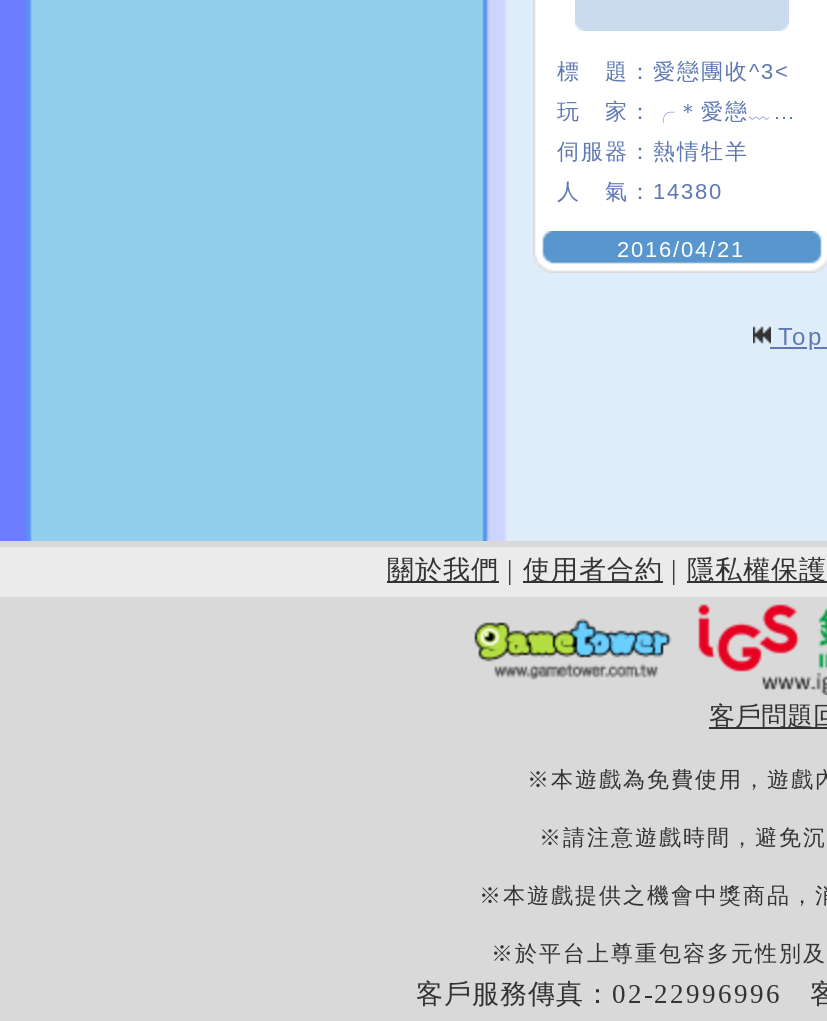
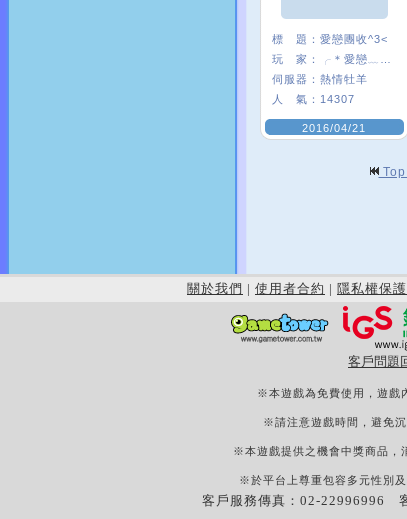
- 人 氣：14380
+ 人 氣：14307
